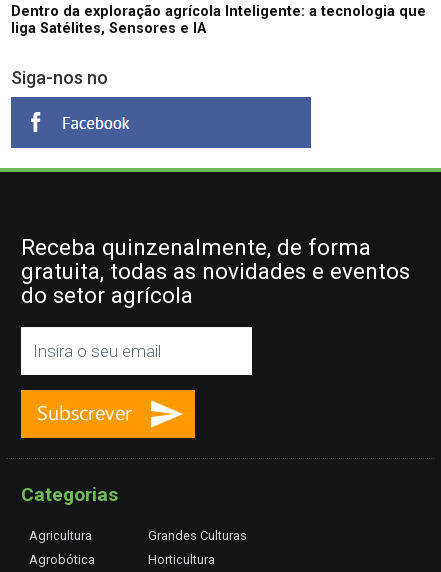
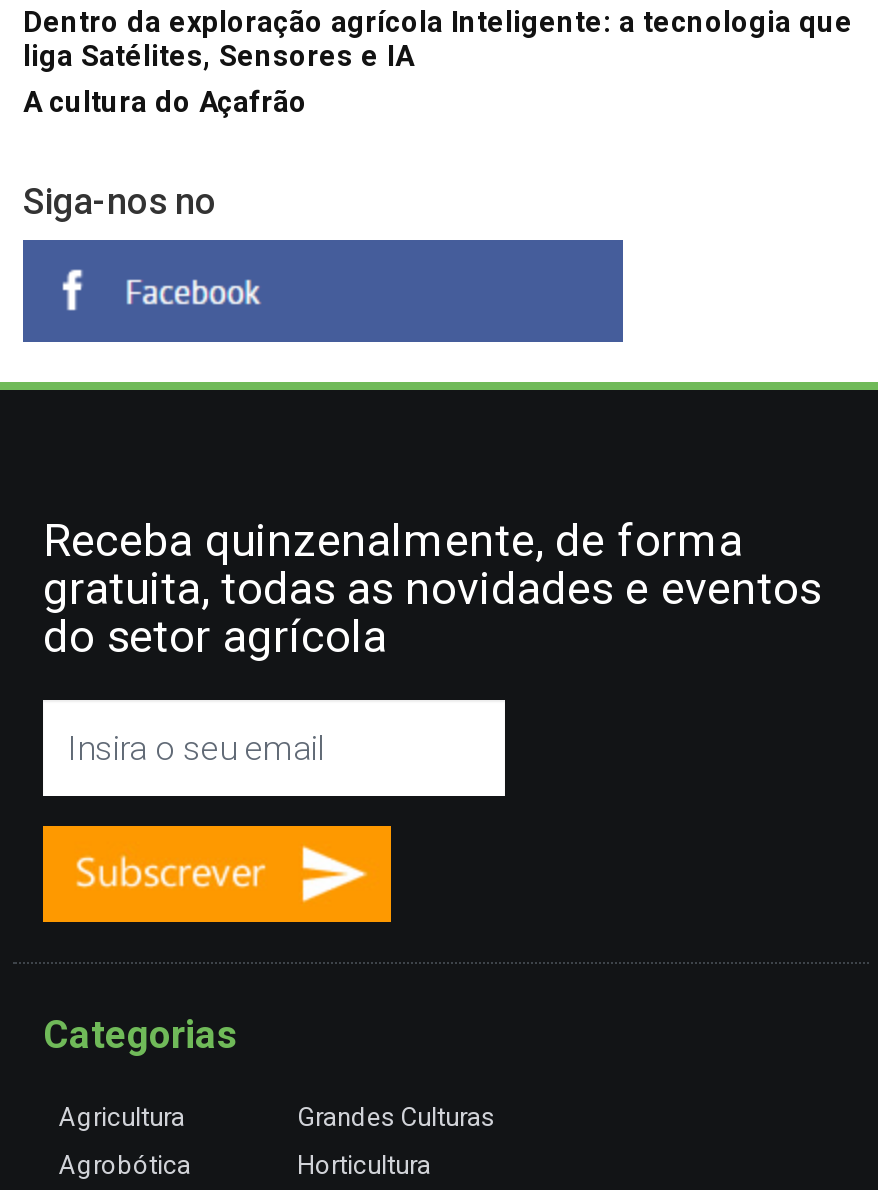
+ A cultura do Açafrão
